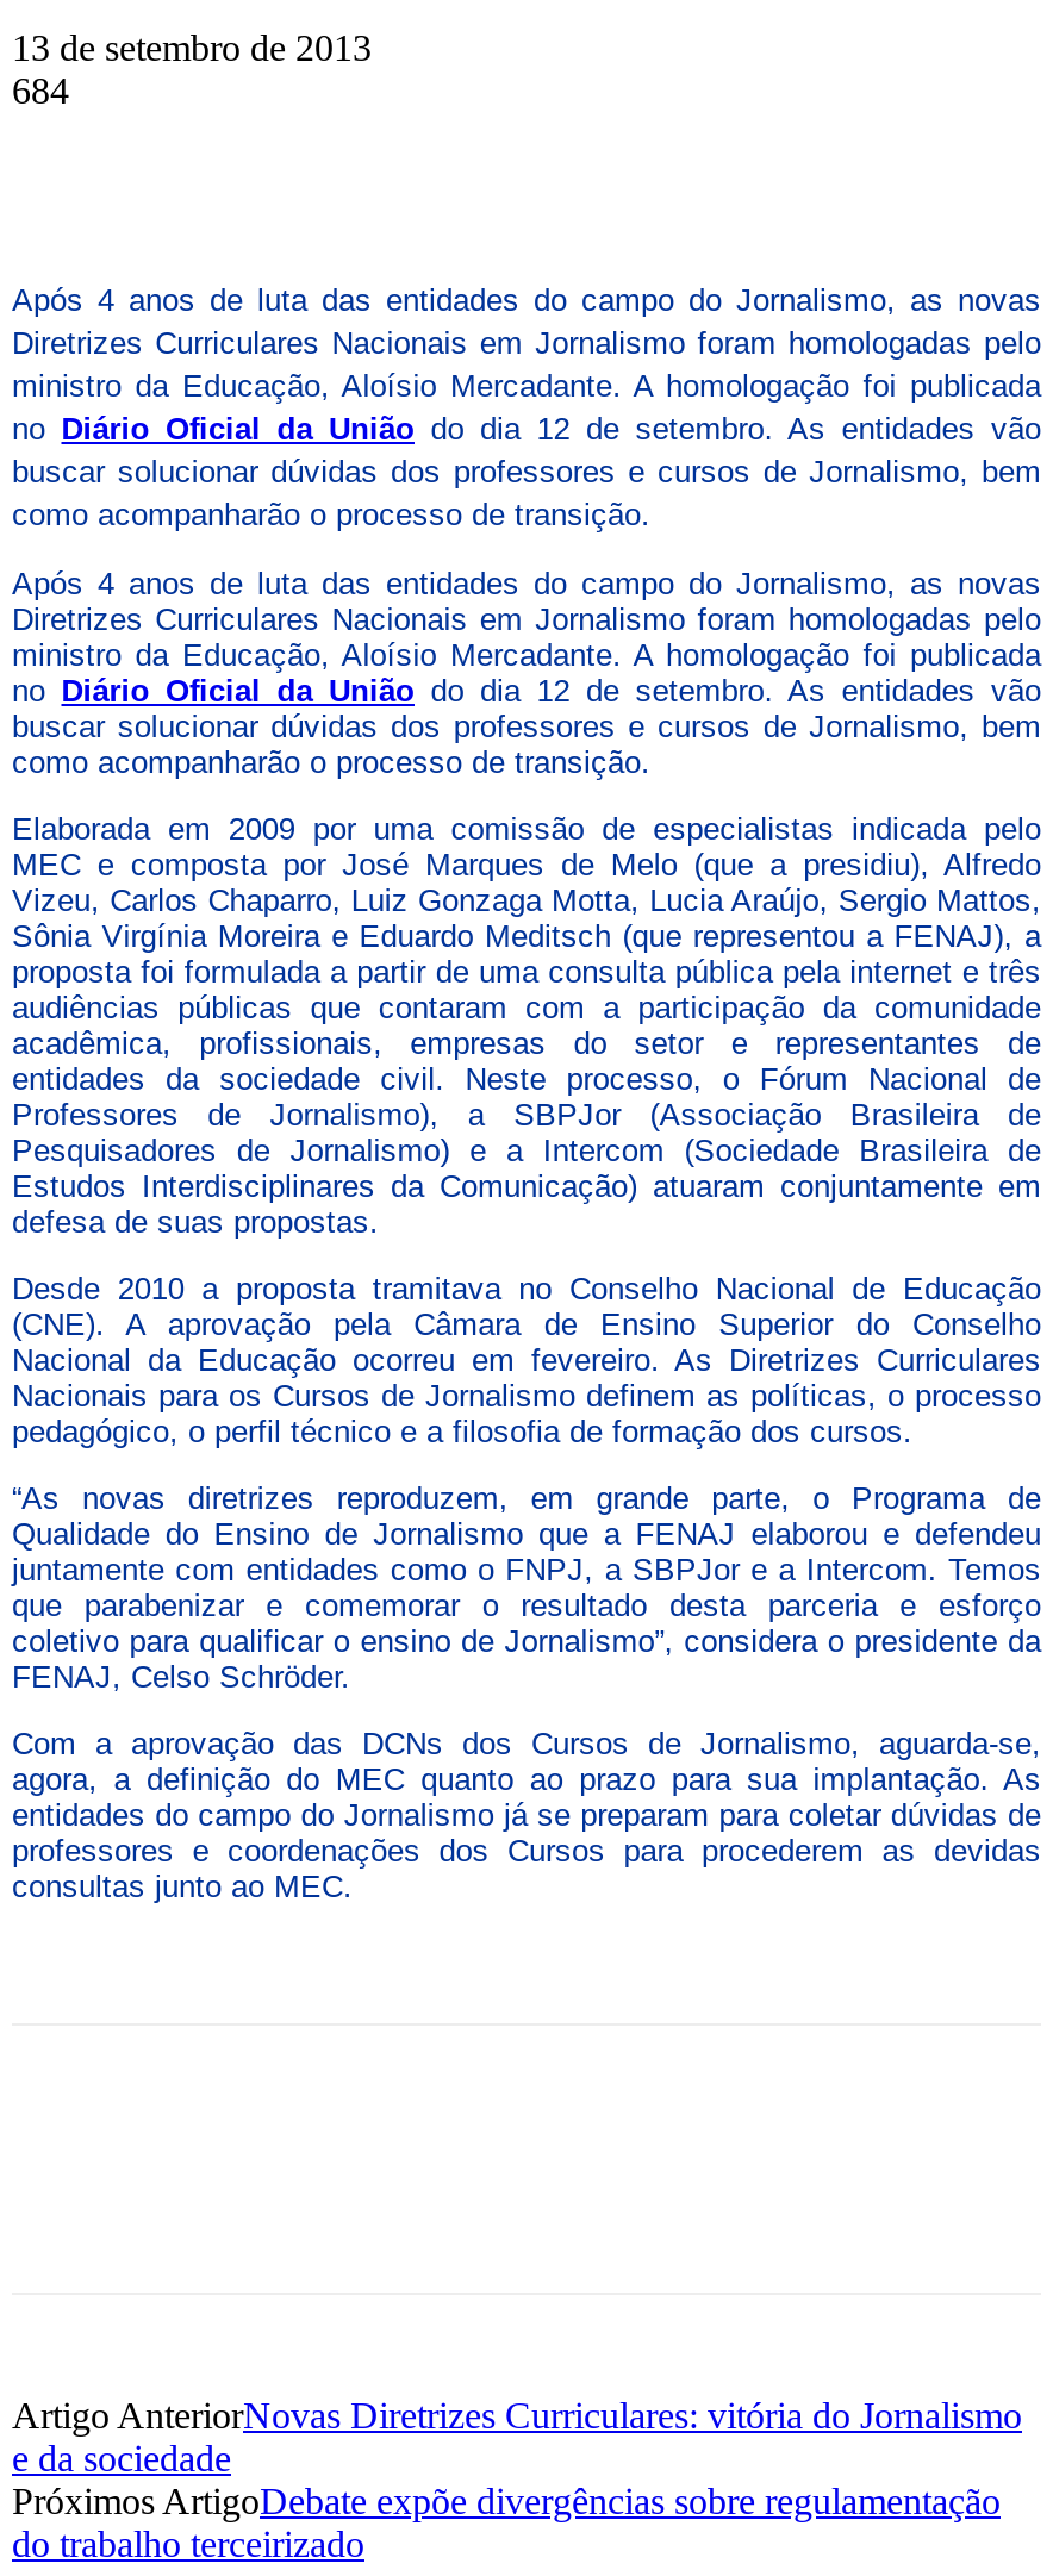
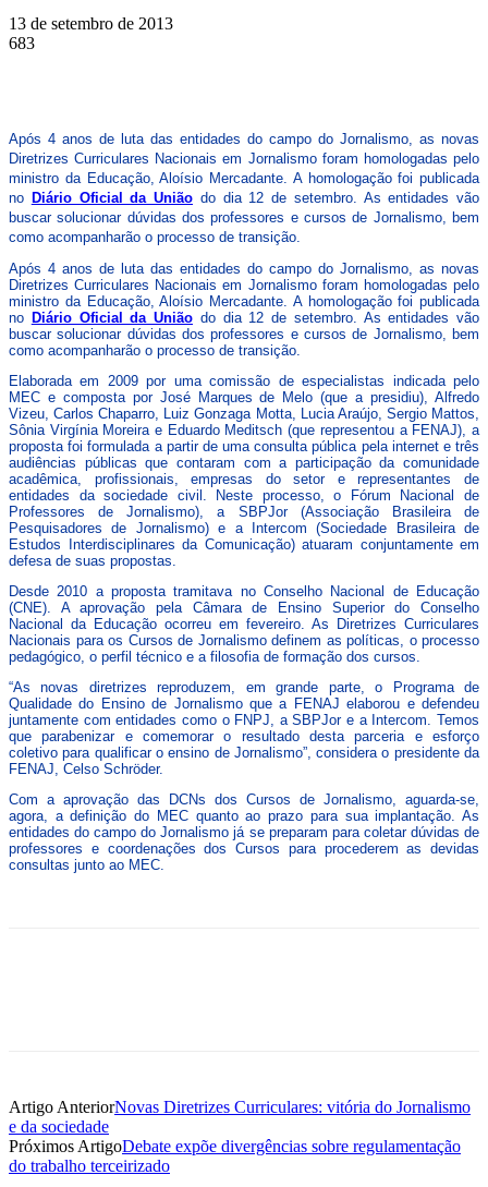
- 684
+ 683
